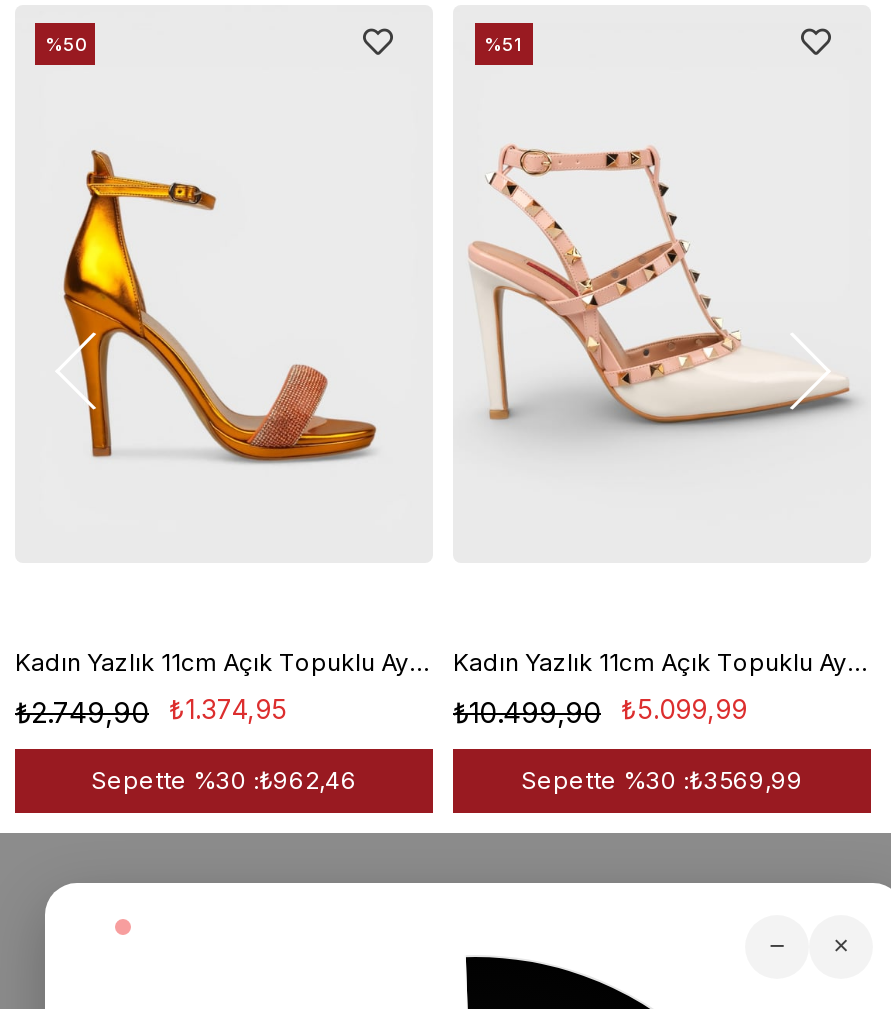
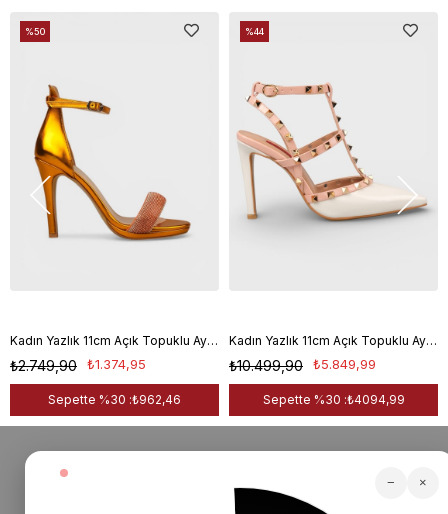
- %51
+ %44

- ₺10.499,90 ₺5.099,99
+ ₺10.499,90 ₺5.849,99

- Sepette %30 : ₺3569,99
+ Sepette %30 : ₺4094,99
